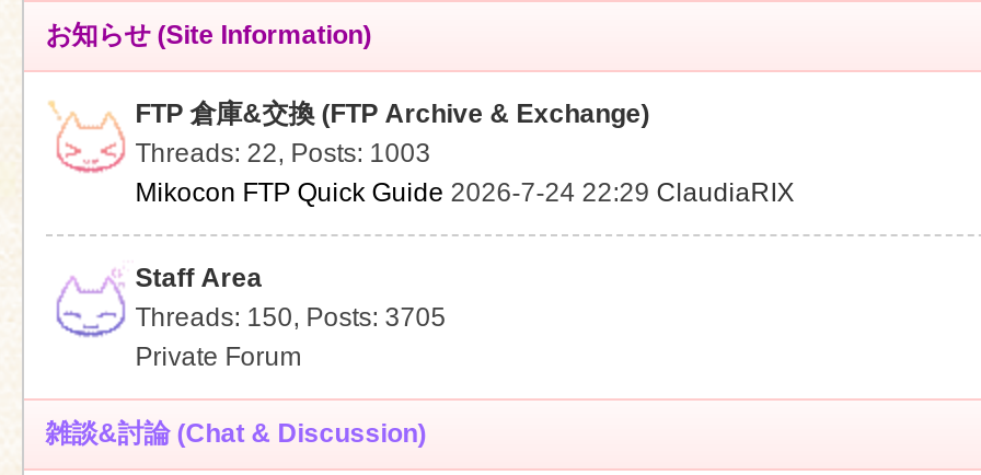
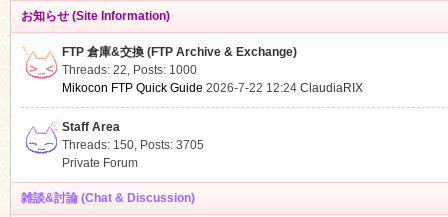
- Threads: 22, Posts: 1003
+ Threads: 22, Posts: 1000

- Mikocon FTP Quick Guide 2026-7-24 22:29 ClaudiaRIX
+ Mikocon FTP Quick Guide 2026-7-22 12:24 ClaudiaRIX
